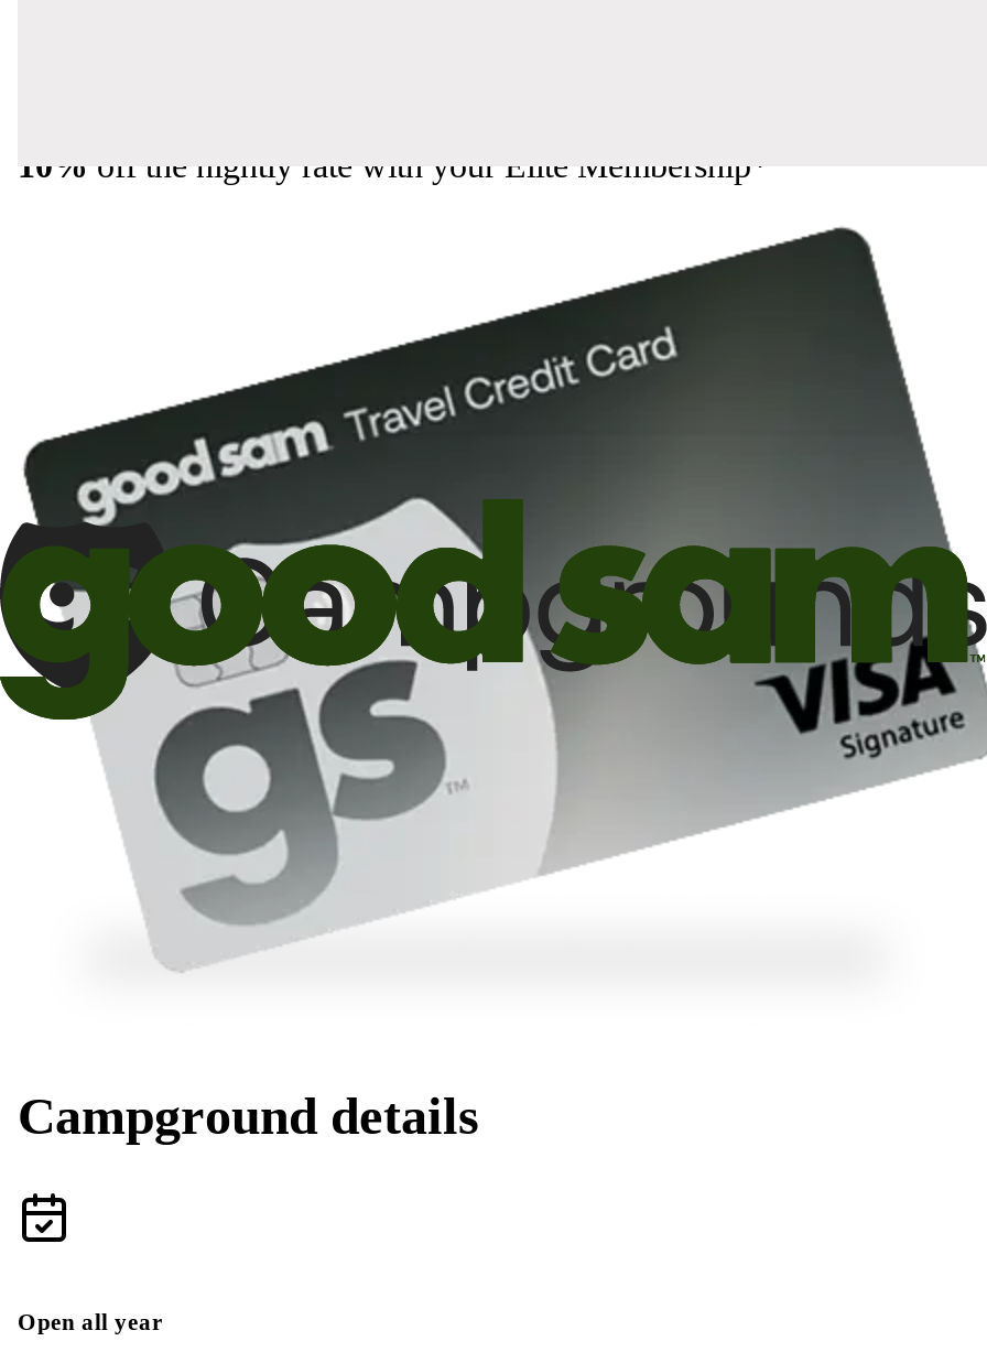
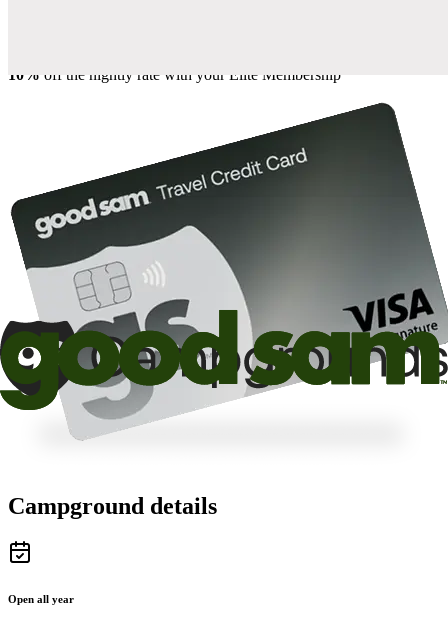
- [image]
+ [image]
